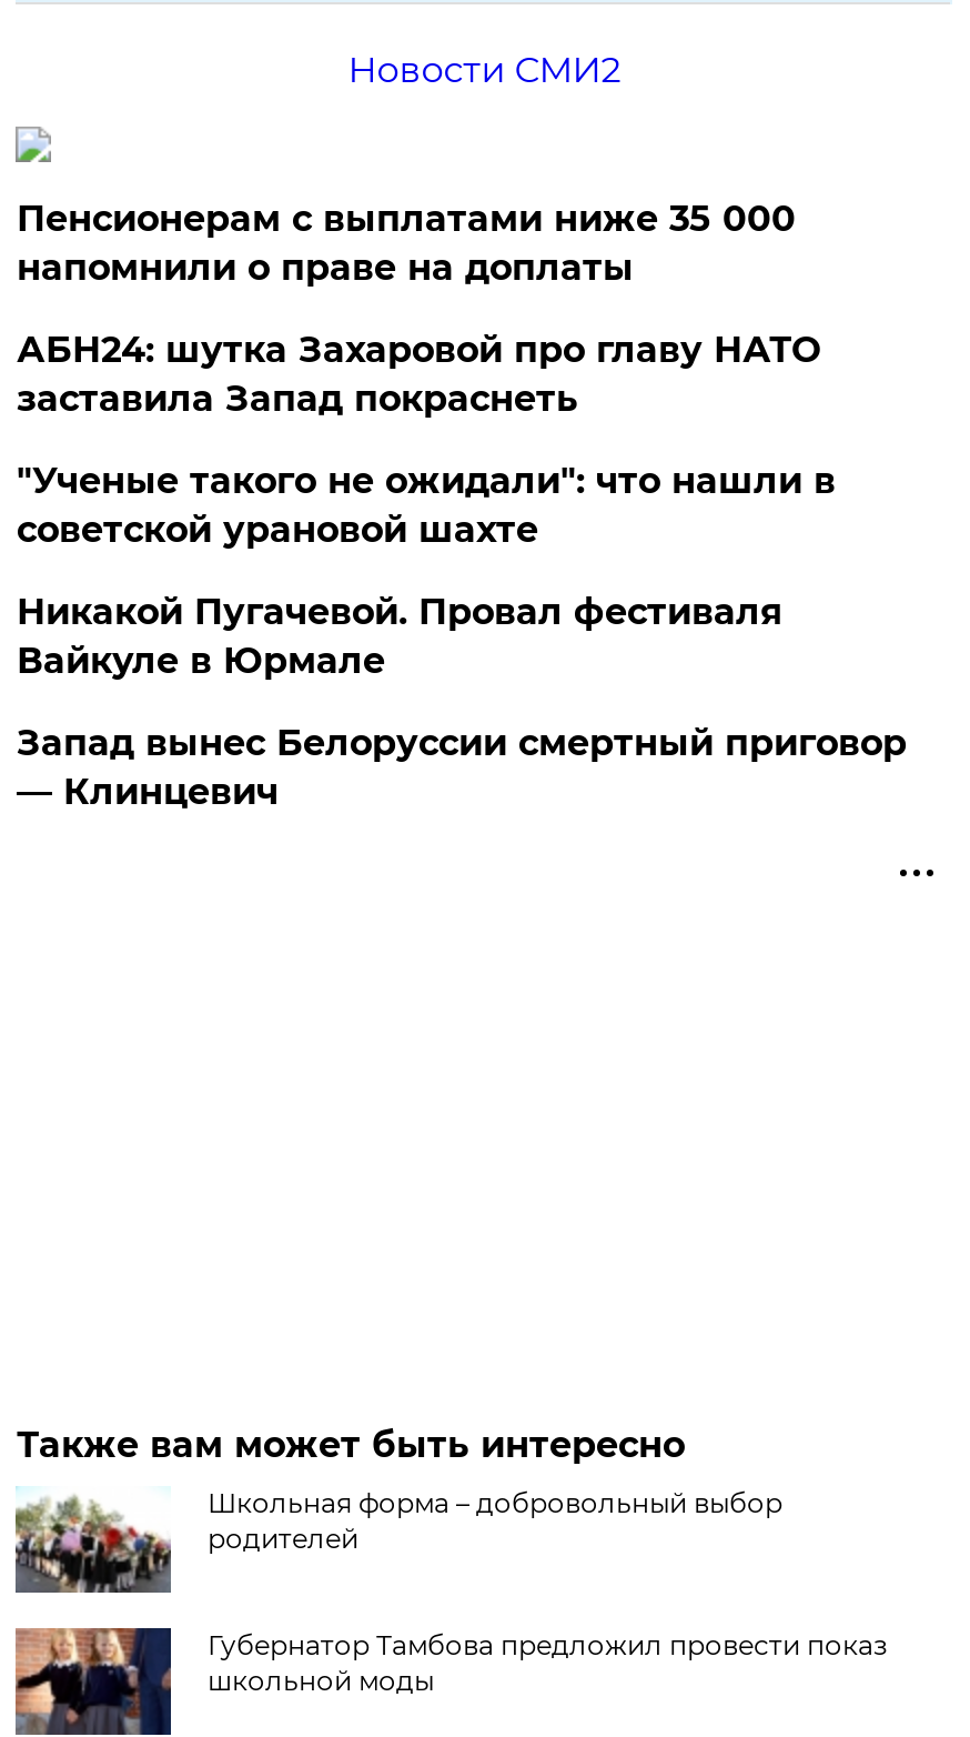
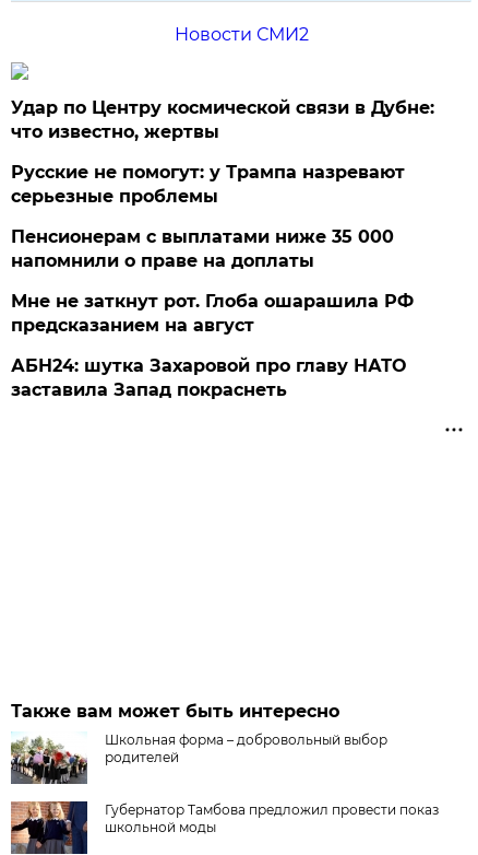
+ Удар по Центру космической связи в Дубне:
+ что известно, жертвы
+ Русские не помогут: у Трампа назревают
+ серьезные проблемы

moved down: Пенсионерам с выплатами ниже 35 000 | напомнили о праве на доплаты

+ Мне не заткнут рот. Глоба ошарашила РФ
+ предсказанием на август

moved down: АБН24: шутка Захаровой про главу НАТО | заставила Запад покраснеть

- "Ученые такого не ожидали": что нашли в
- советской урановой шахте
- Никакой Пугачевой. Провал фестиваля
- Вайкуле в Юрмале
- Запад вынес Белоруссии смертный приговор
- — Клинцевич
